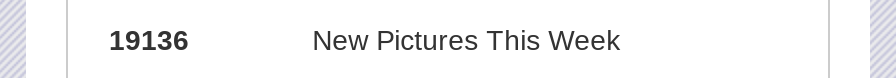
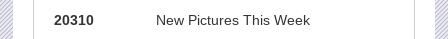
- 19136
+ 20310
